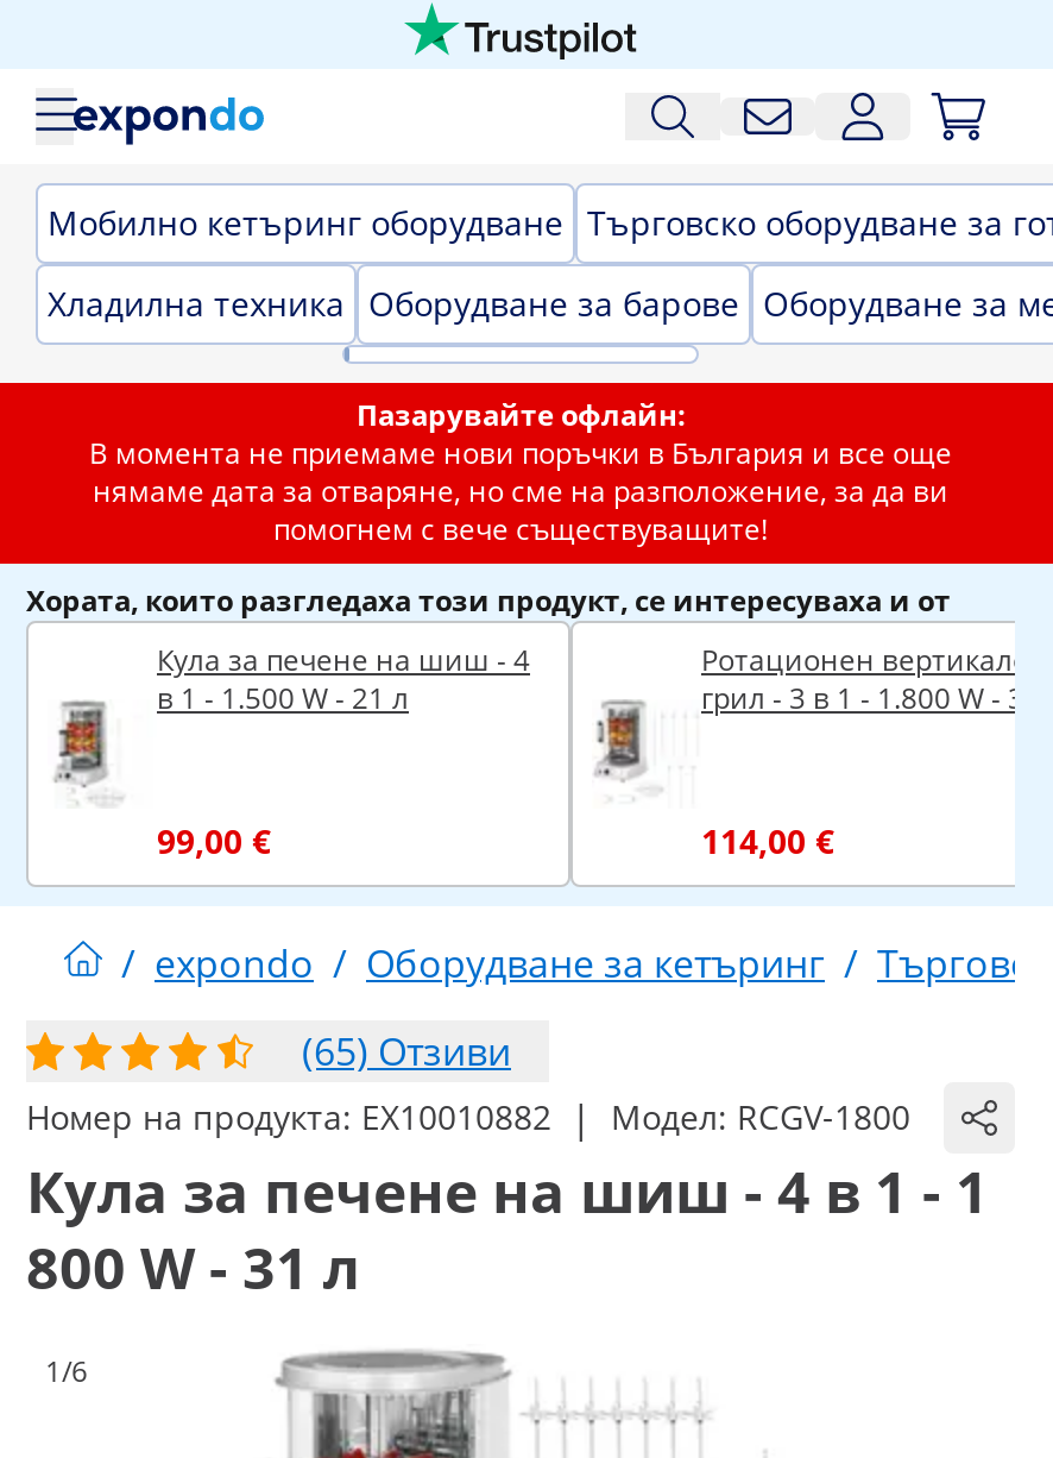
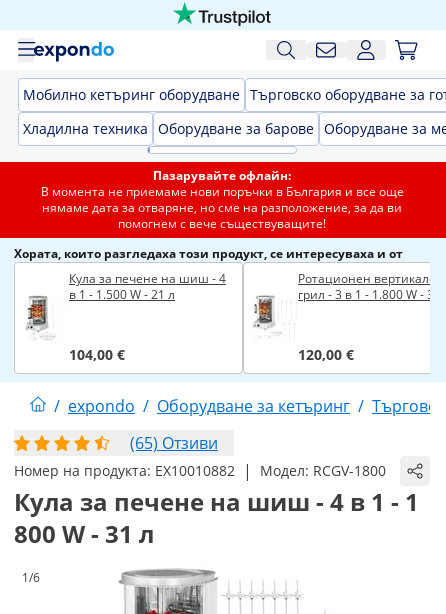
- 99,00 €
+ 104,00 €

- 114,00 €
+ 120,00 €
